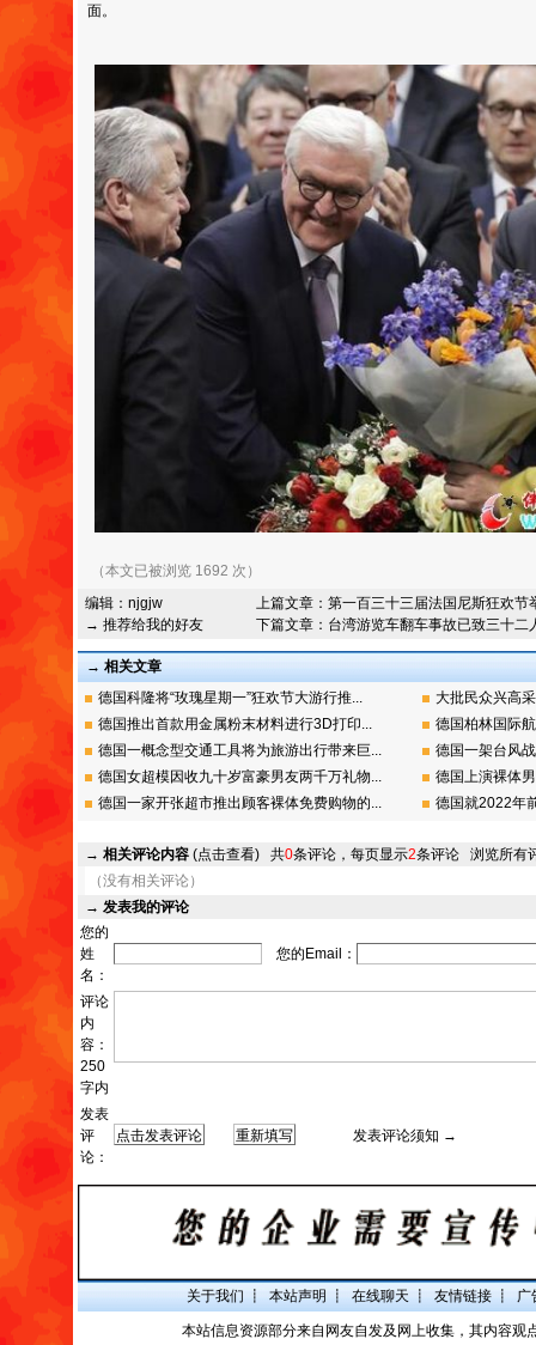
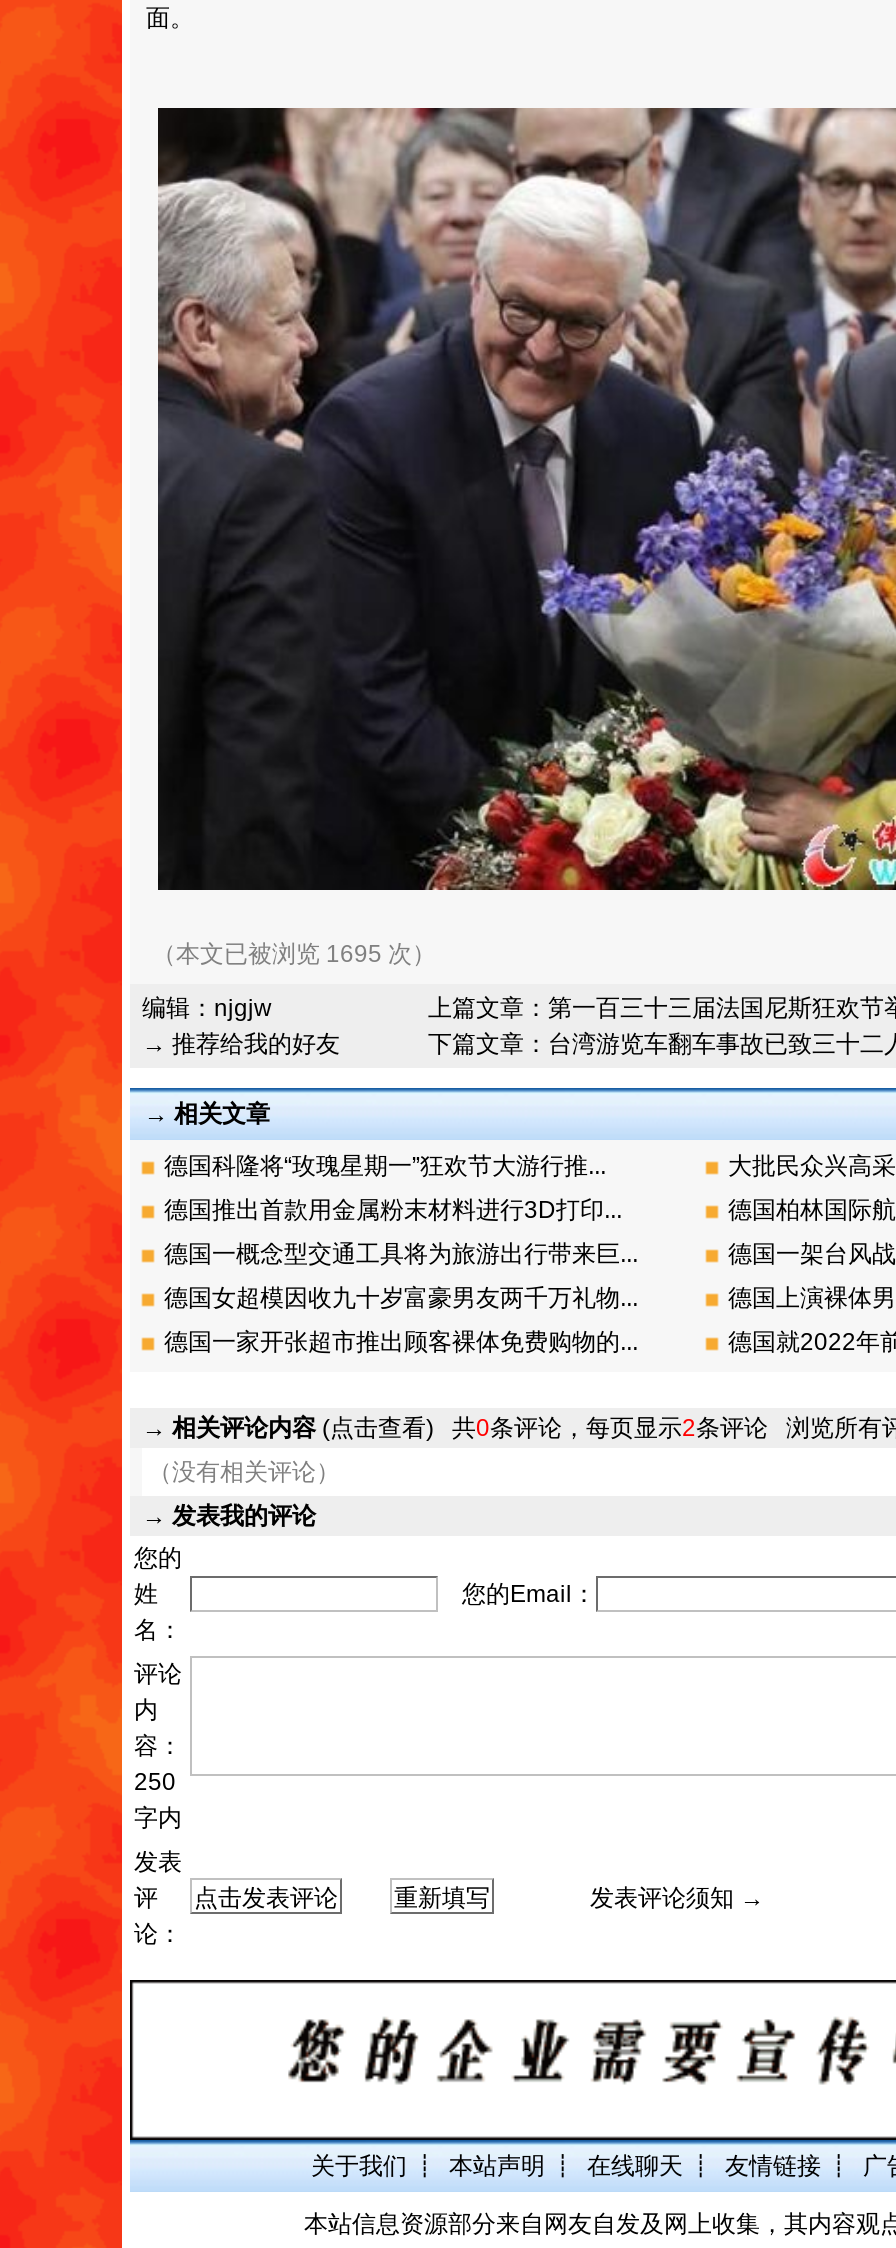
- （本文已被浏览 1692 次）
+ （本文已被浏览 1695 次）
